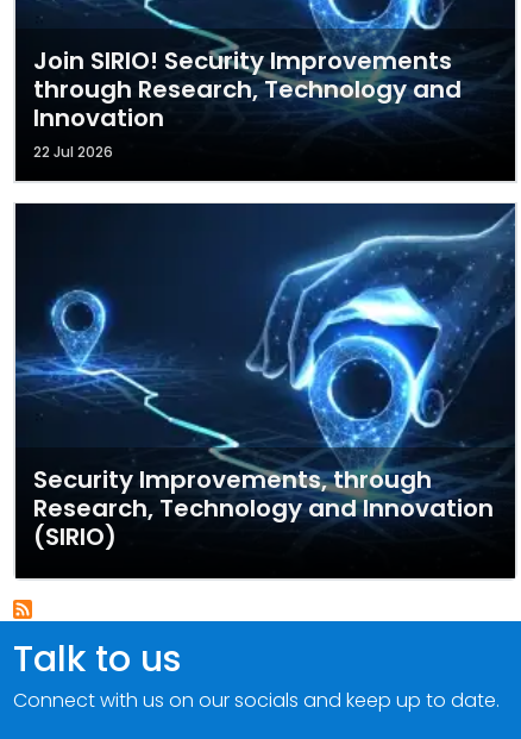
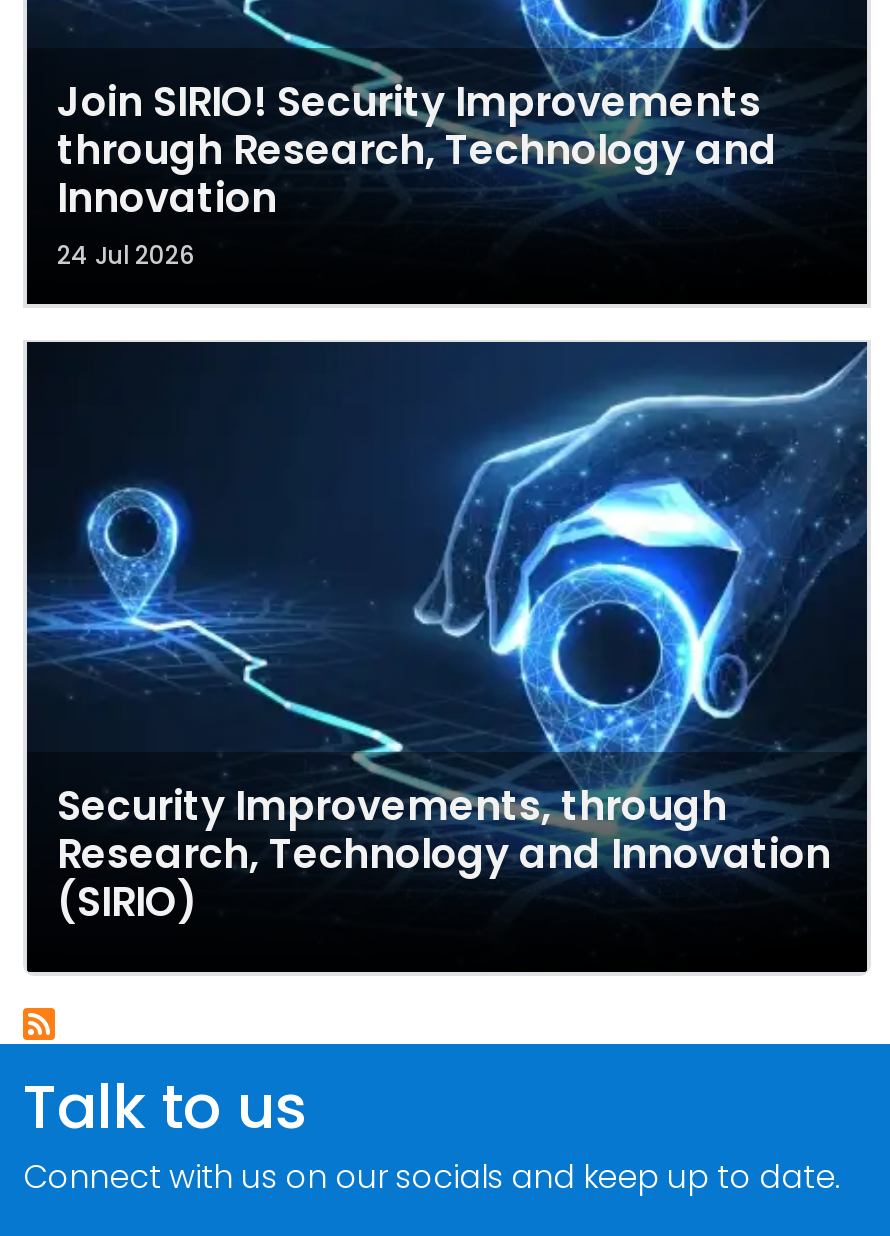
- 22 Jul 2026
+ 24 Jul 2026
